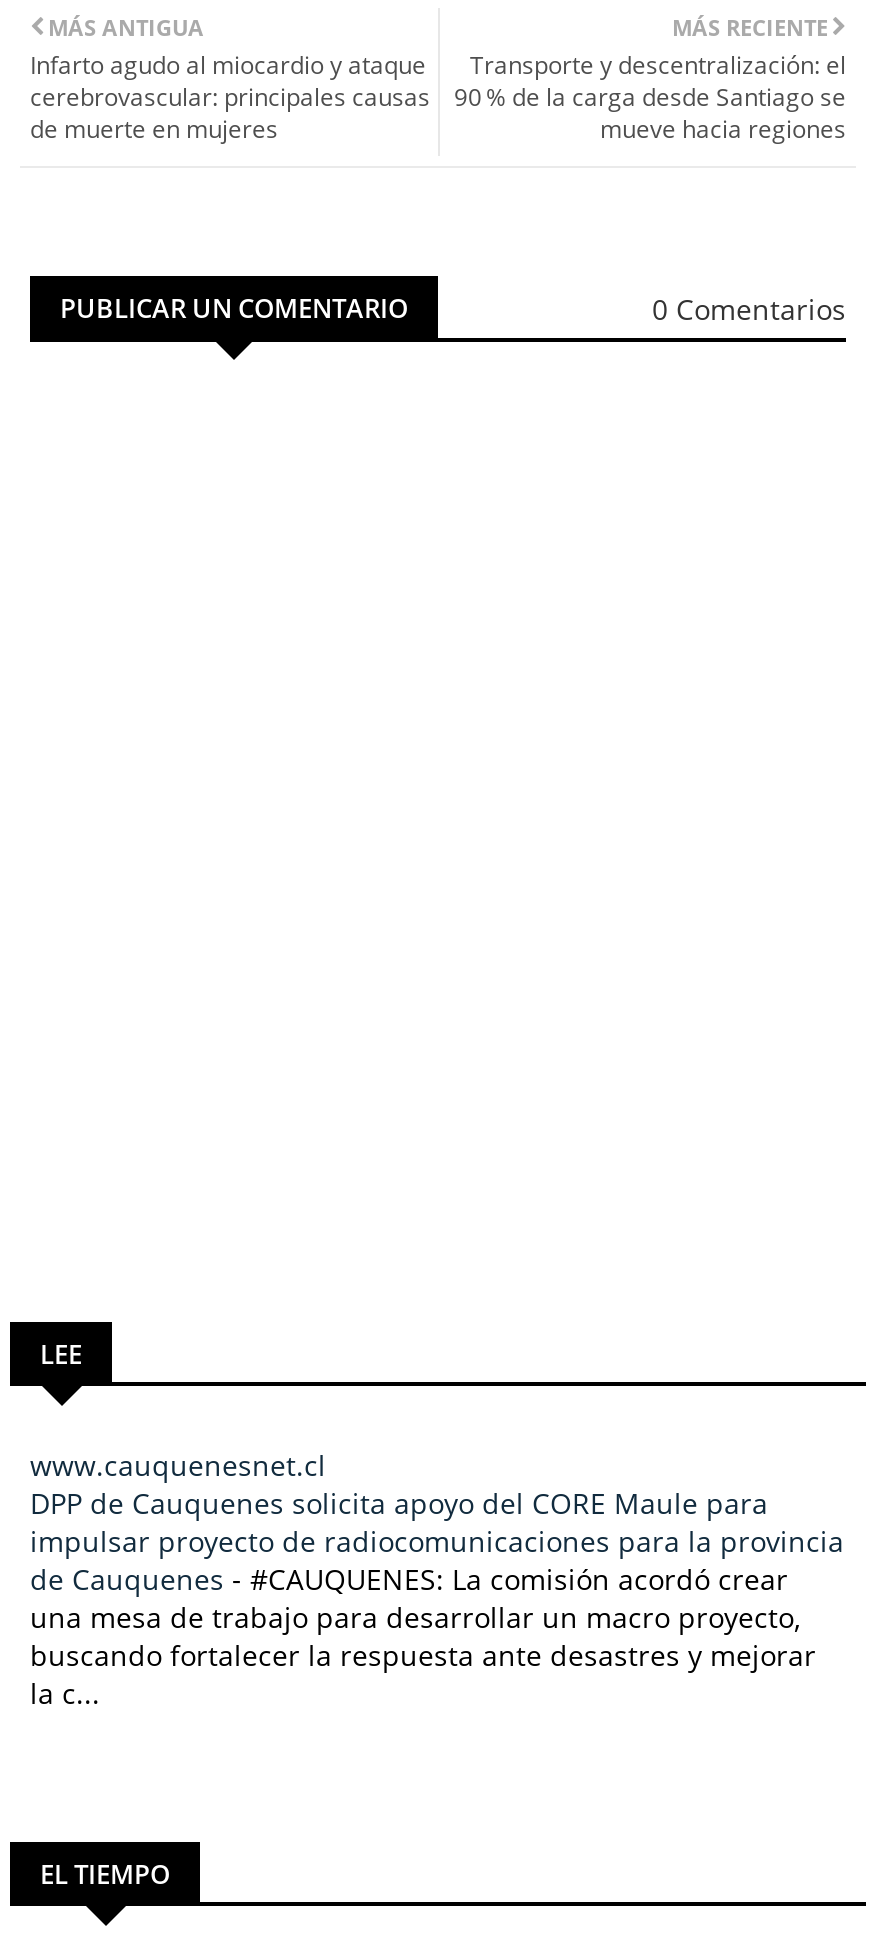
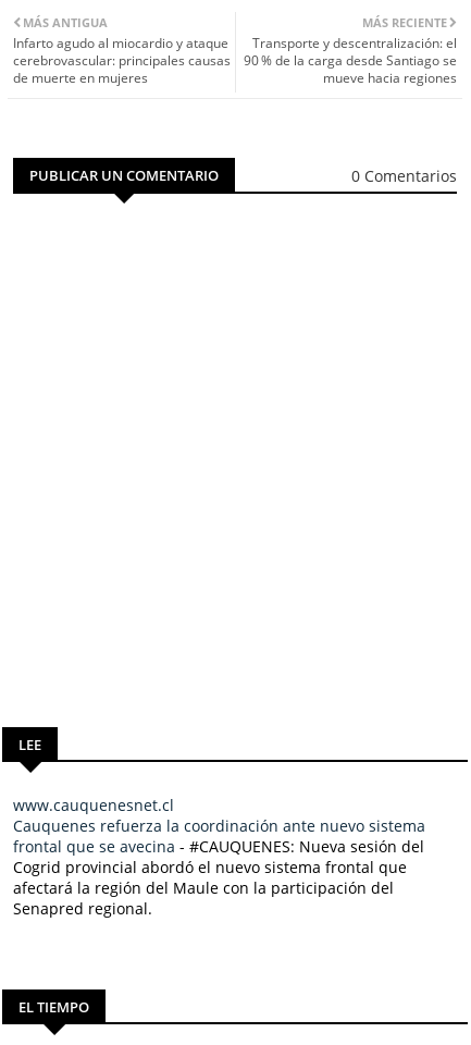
- DPP de Cauquenes solicita apoyo del CORE Maule para
- impulsar proyecto de radiocomunicaciones para la provincia
- de Cauquenes - #CAUQUENES: La comisión acordó crear
- una mesa de trabajo para desarrollar un macro proyecto,
- buscando fortalecer la respuesta ante desastres y mejorar
- la c...
+ Cauquenes refuerza la coordinación ante nuevo sistema
+ frontal que se avecina - #CAUQUENES: Nueva sesión del
+ Cogrid provincial abordó el nuevo sistema frontal que
+ afectará la región del Maule con la participación del
+ Senapred regional.
